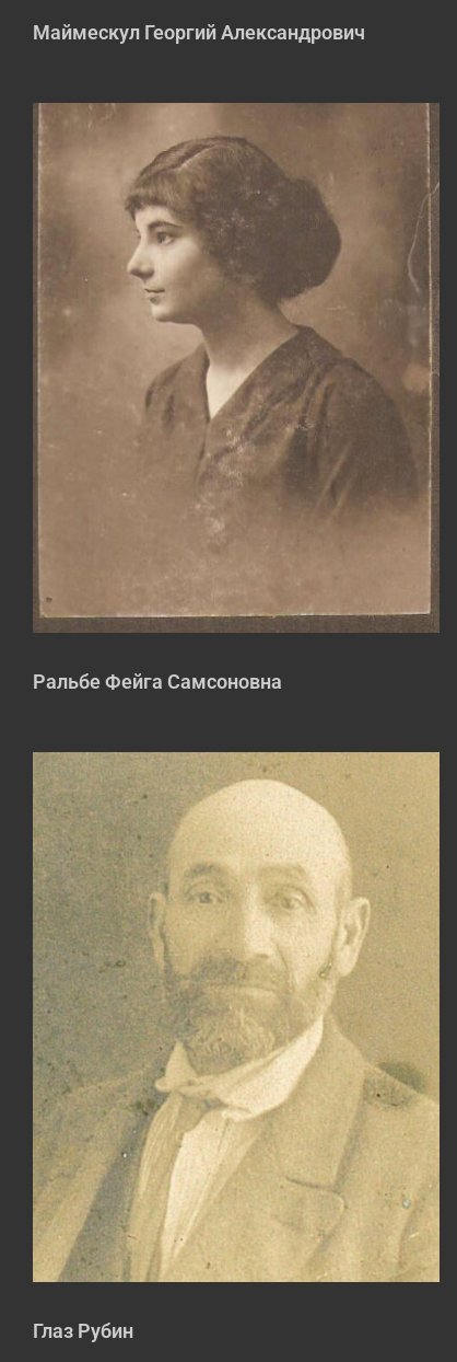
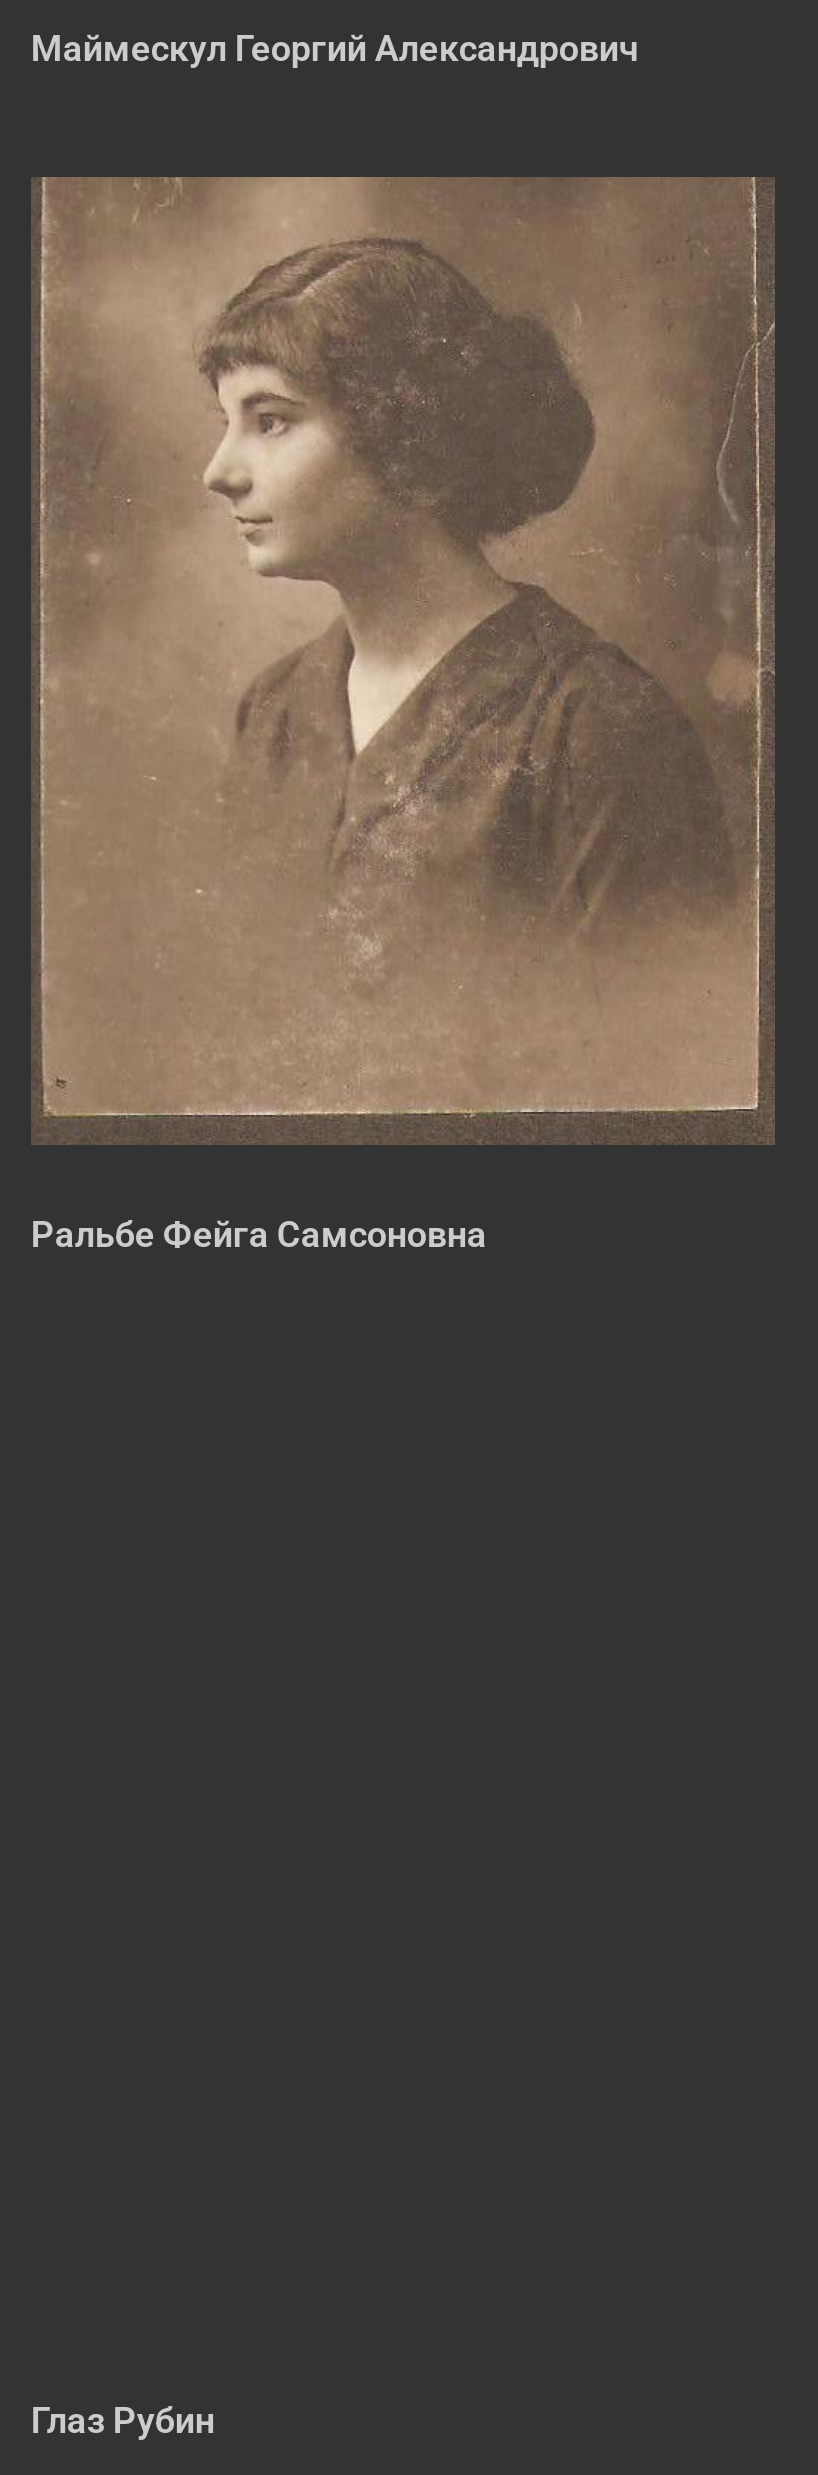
- [image]
